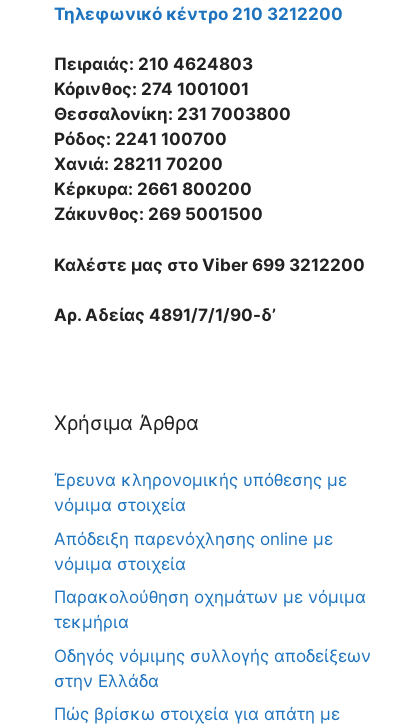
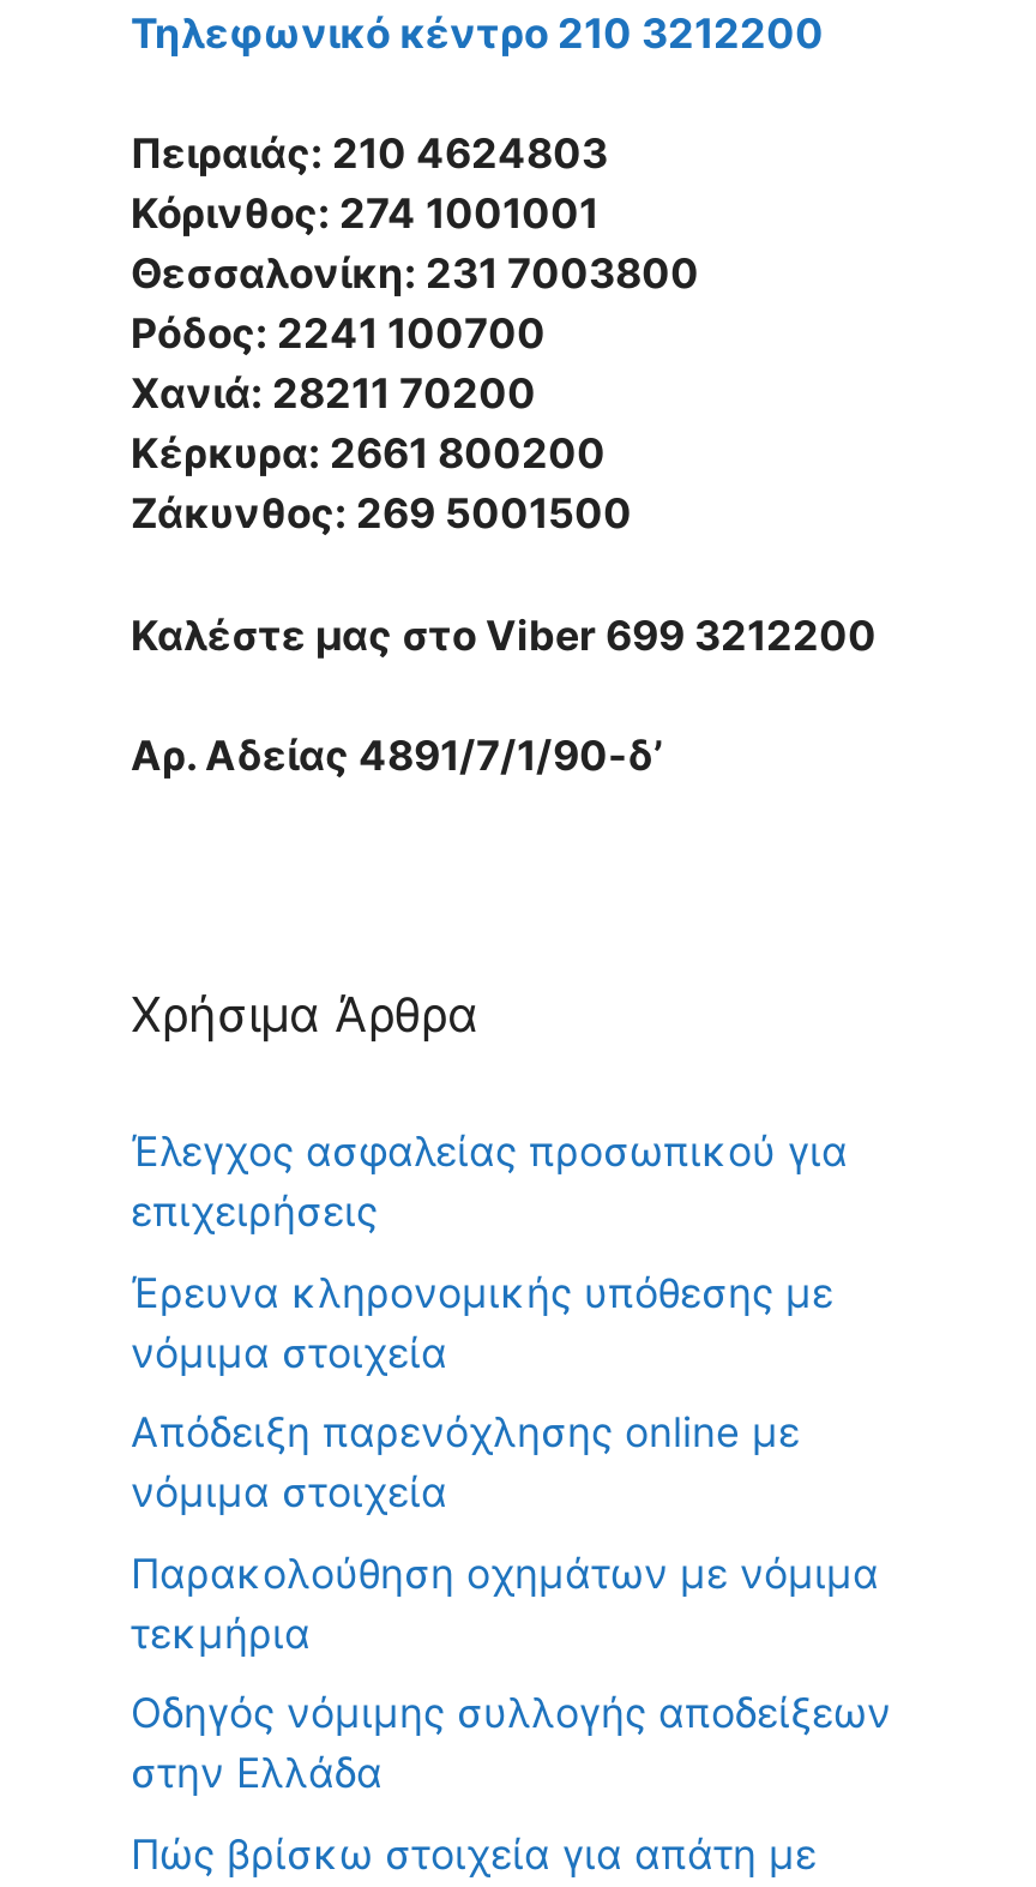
+ Έλεγχος ασφαλείας προσωπικού για
+ επιχειρήσεις
